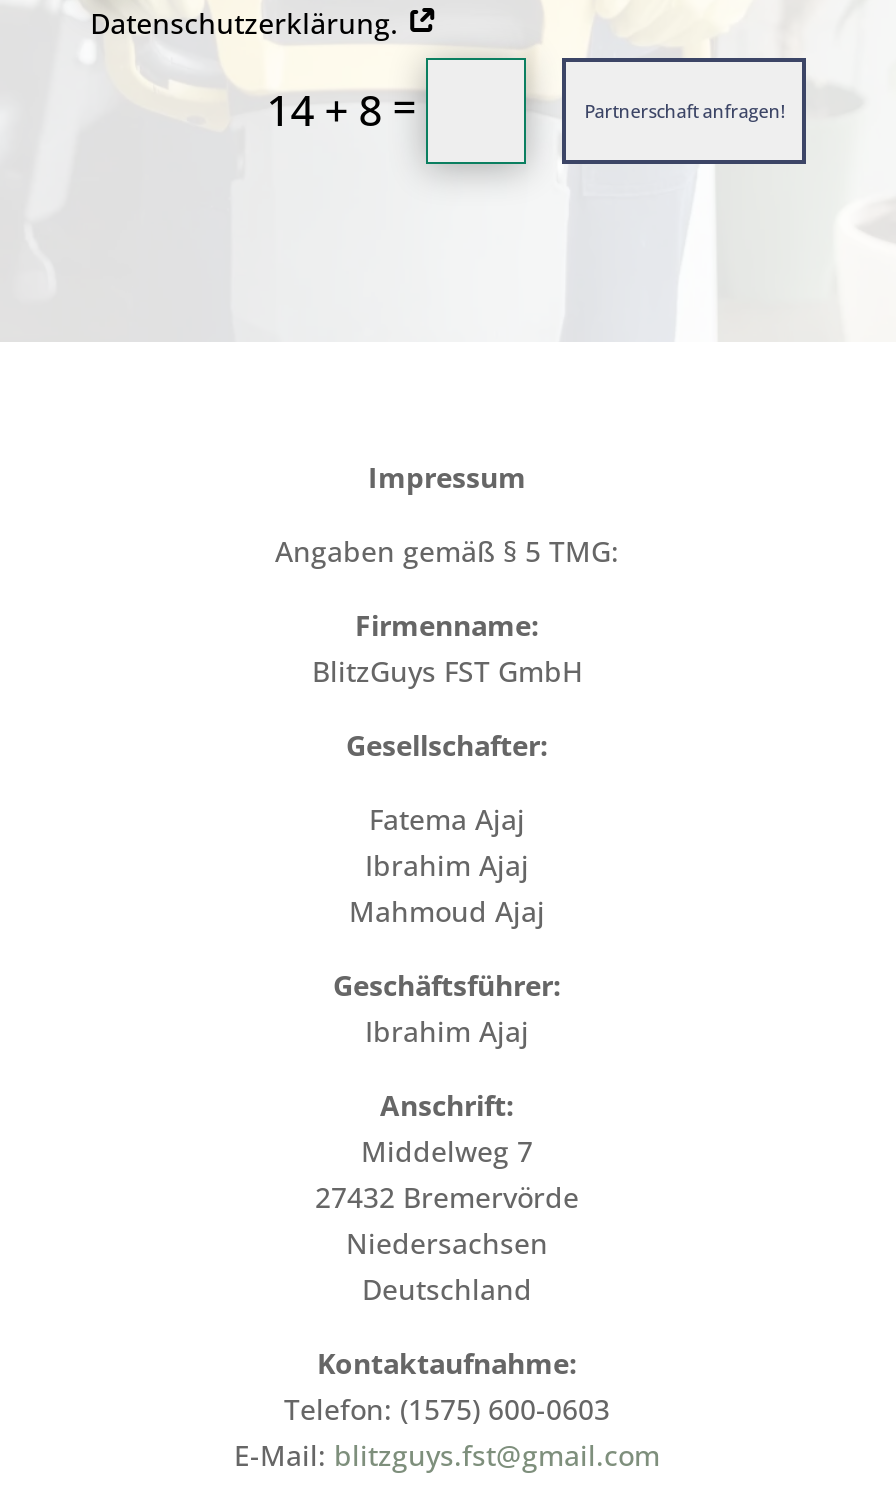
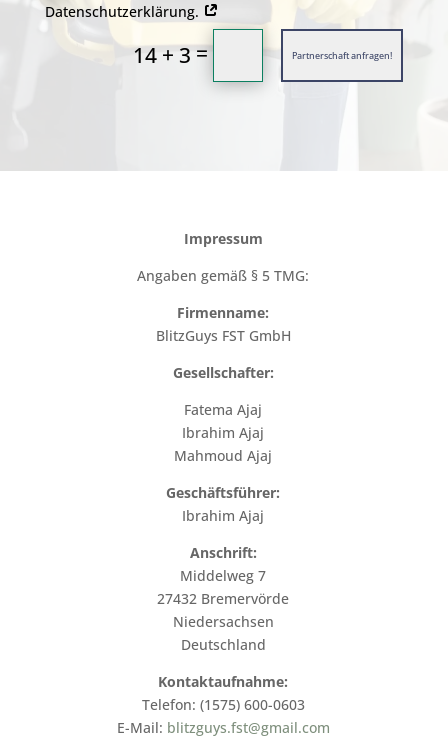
- 14 + 8 =
+ 14 + 3 =
